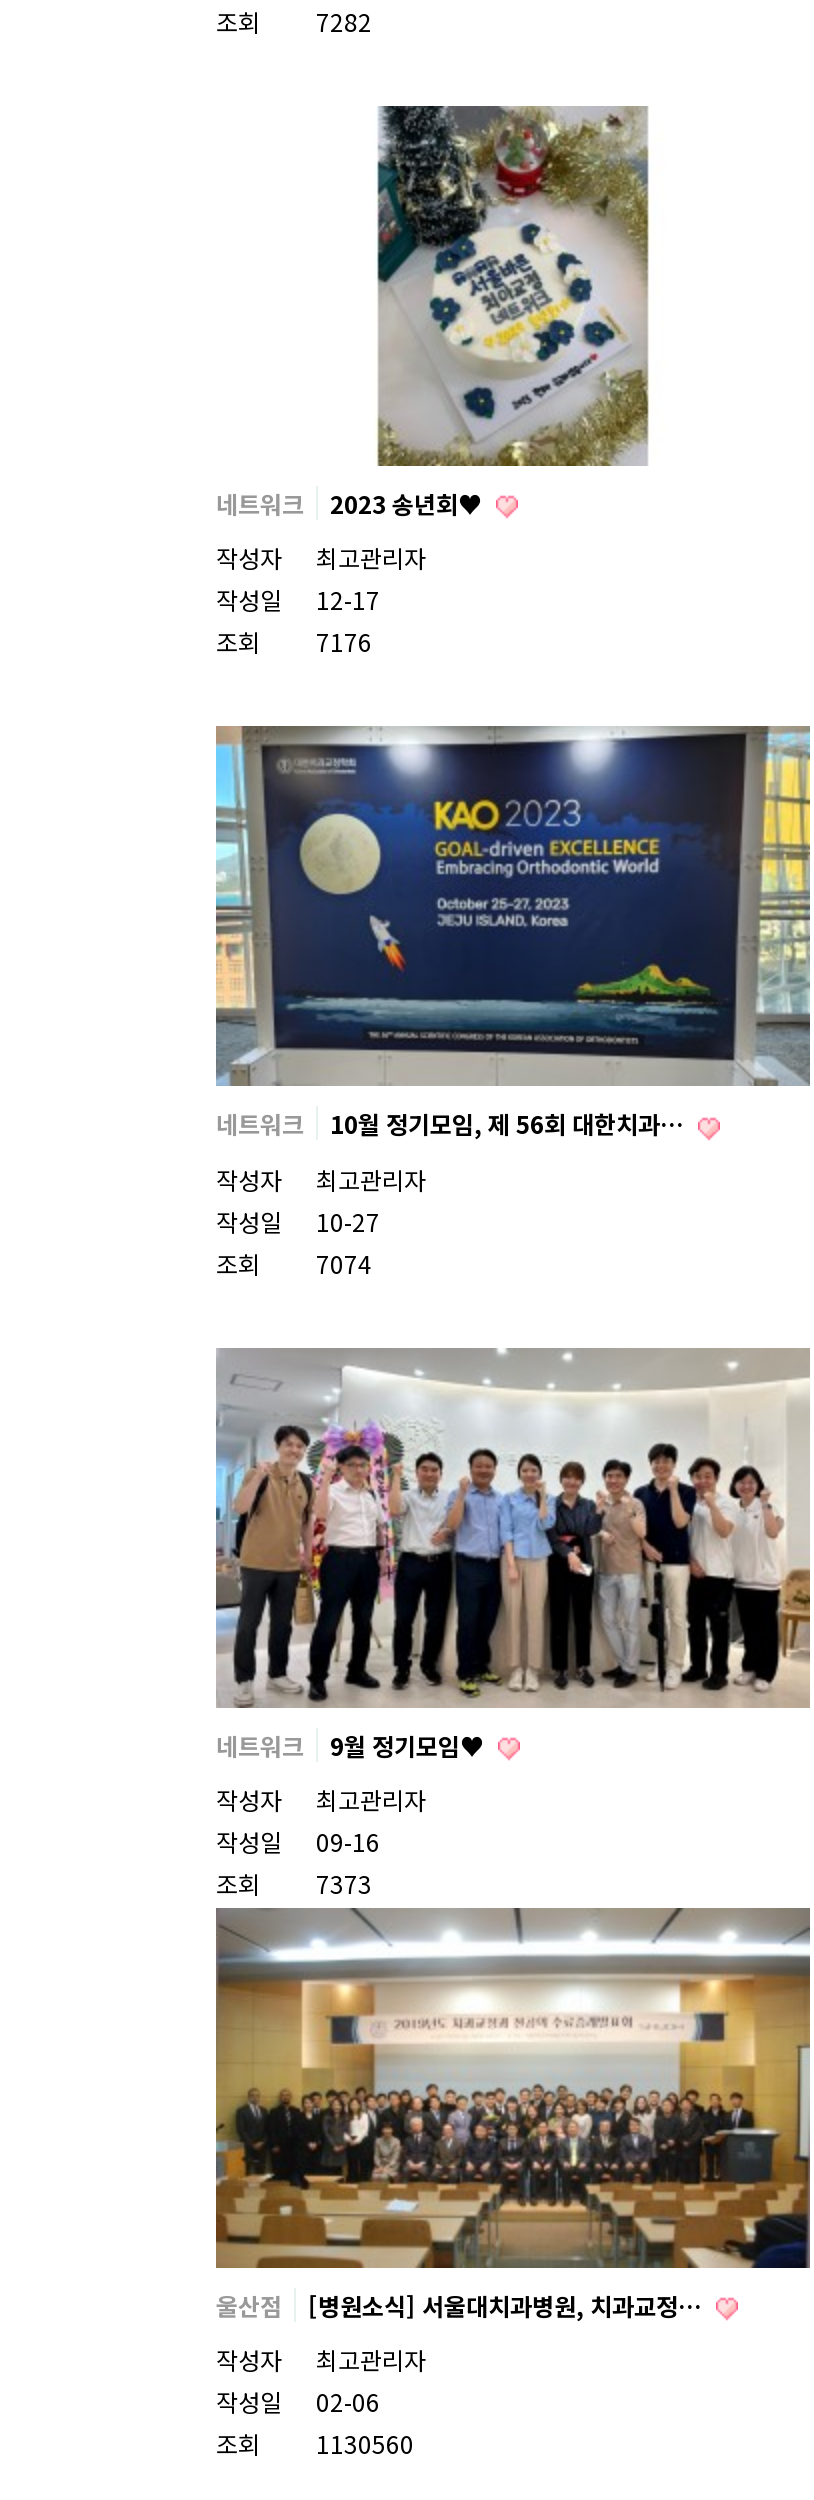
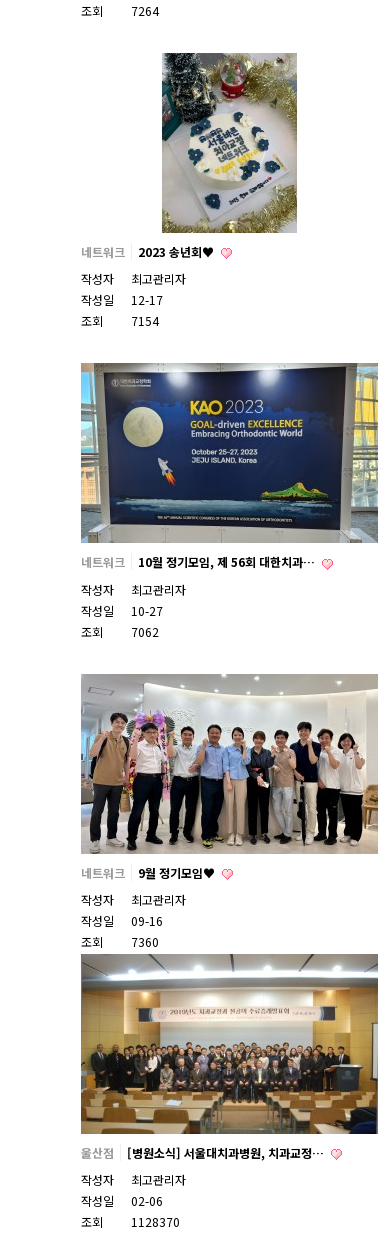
- 조회 7282
+ 조회 7264

- 조회 7176
+ 조회 7154

- 조회 7074
+ 조회 7062

- 조회 7373
+ 조회 7360

- 조회 1130560
+ 조회 1128370
